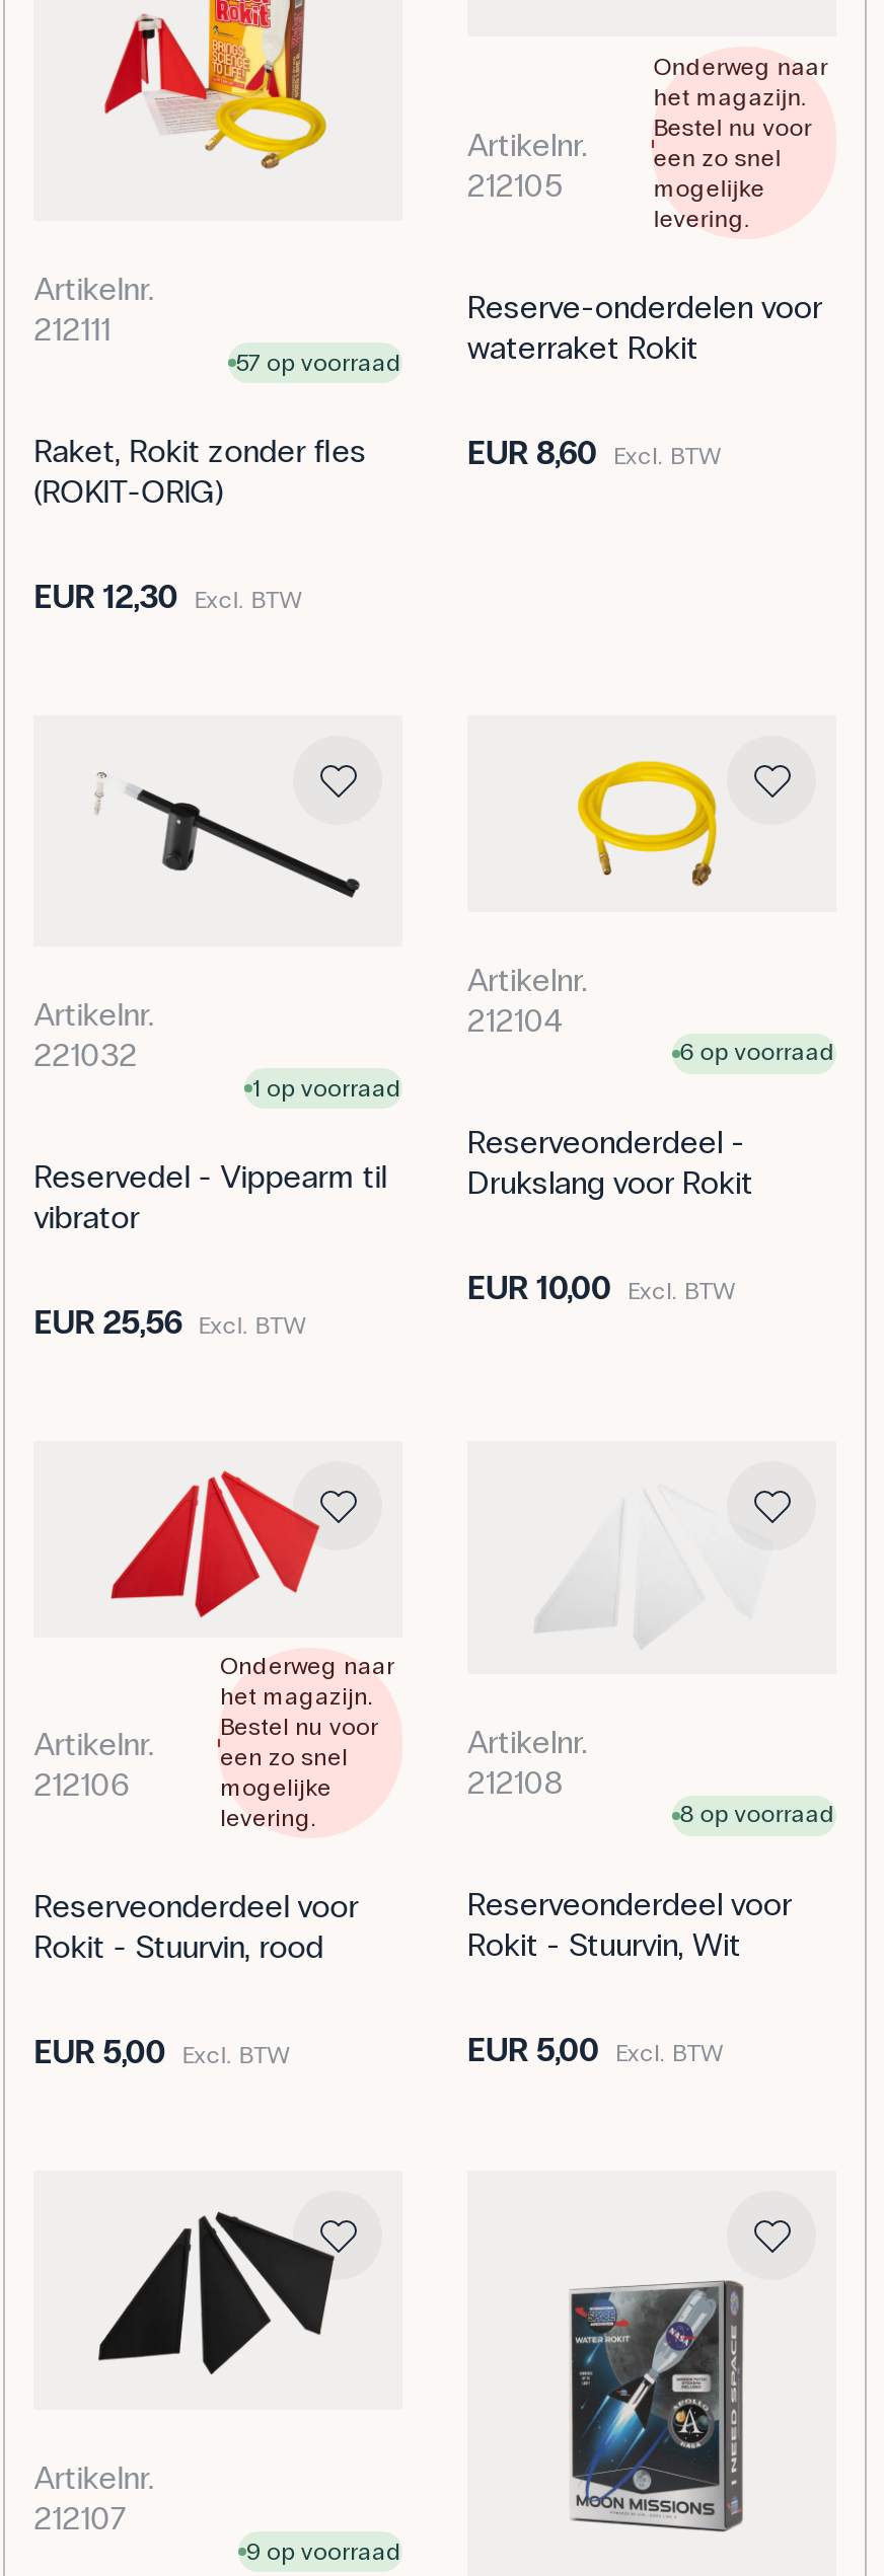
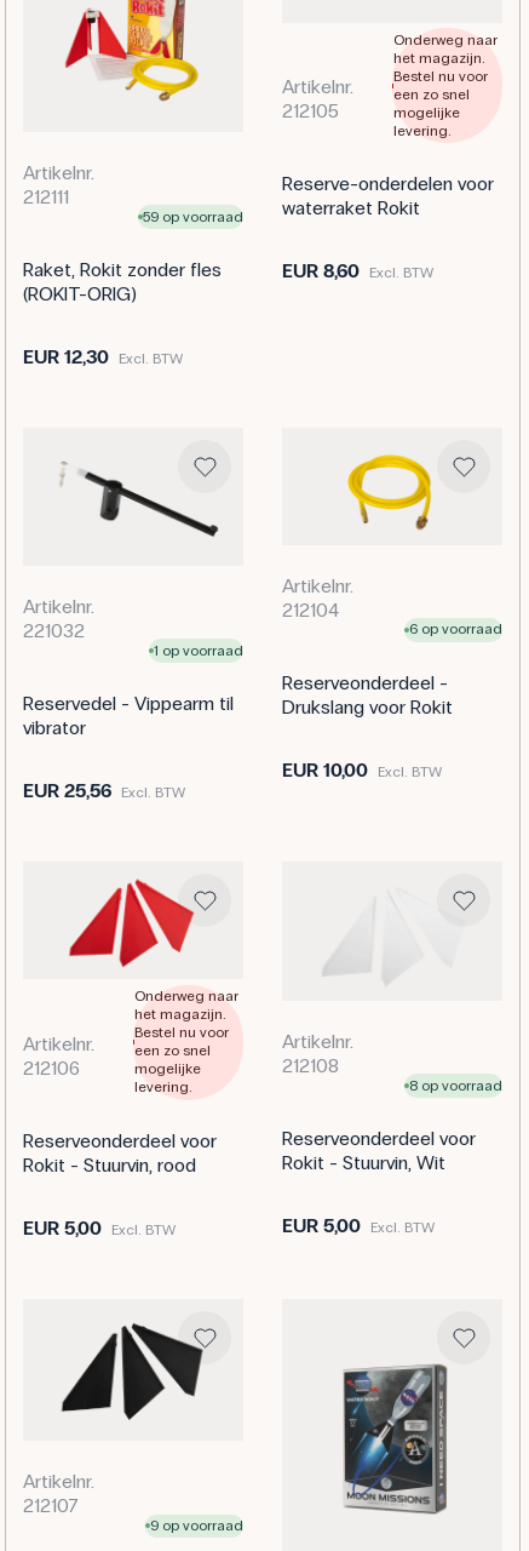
- 57 op voorraad
+ 59 op voorraad
